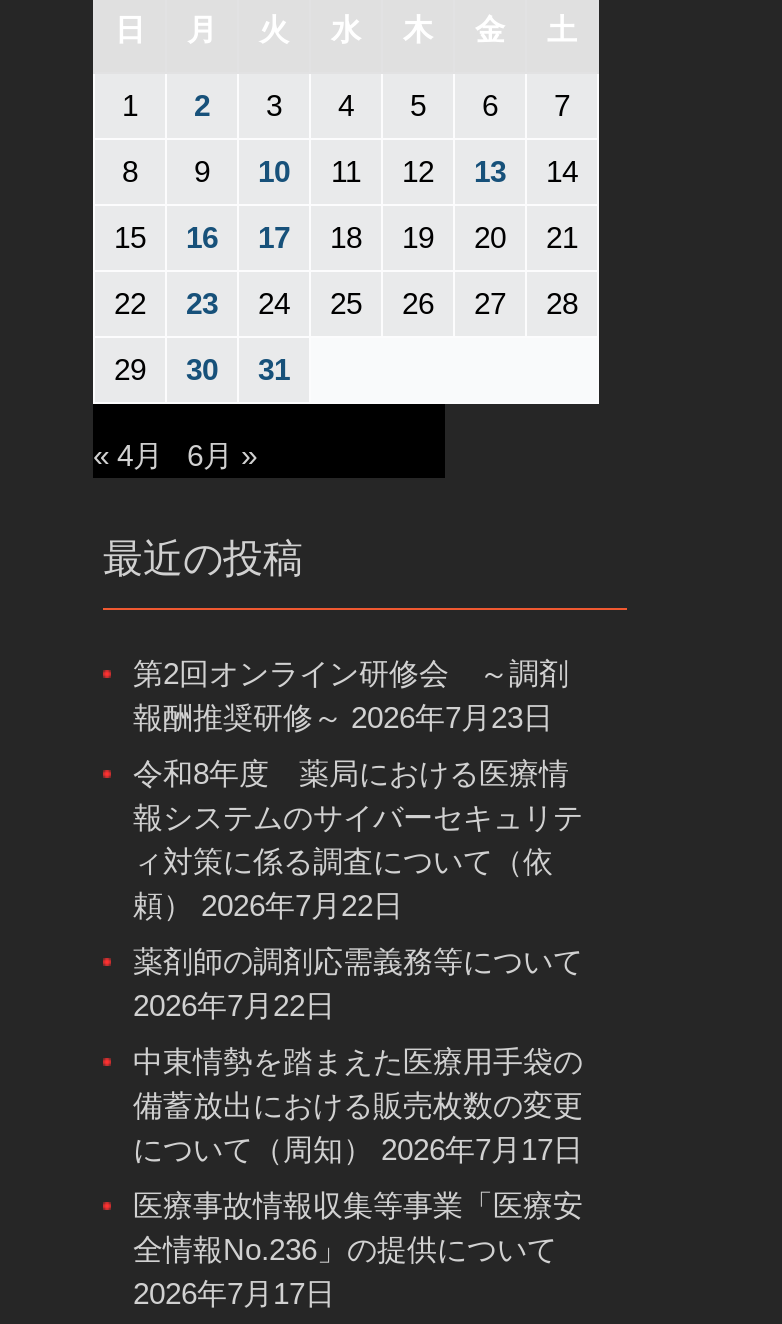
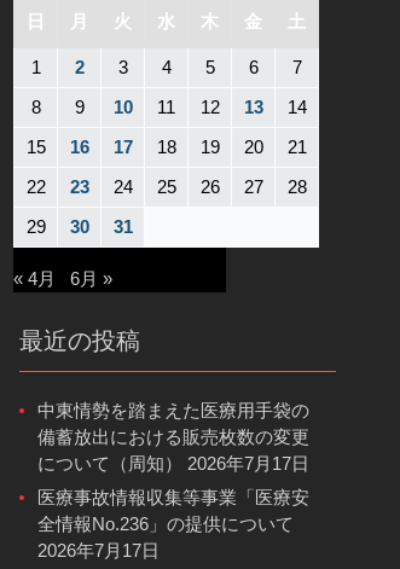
- 第2回オンライン研修会 ～調剤
- 報酬推奨研修～ 2026年7月23日
- 令和8年度 薬局における医療情
- 報システムのサイバーセキュリテ
- ィ対策に係る調査について（依
- 頼） 2026年7月22日
- 薬剤師の調剤応需義務等について
- 2026年7月22日
